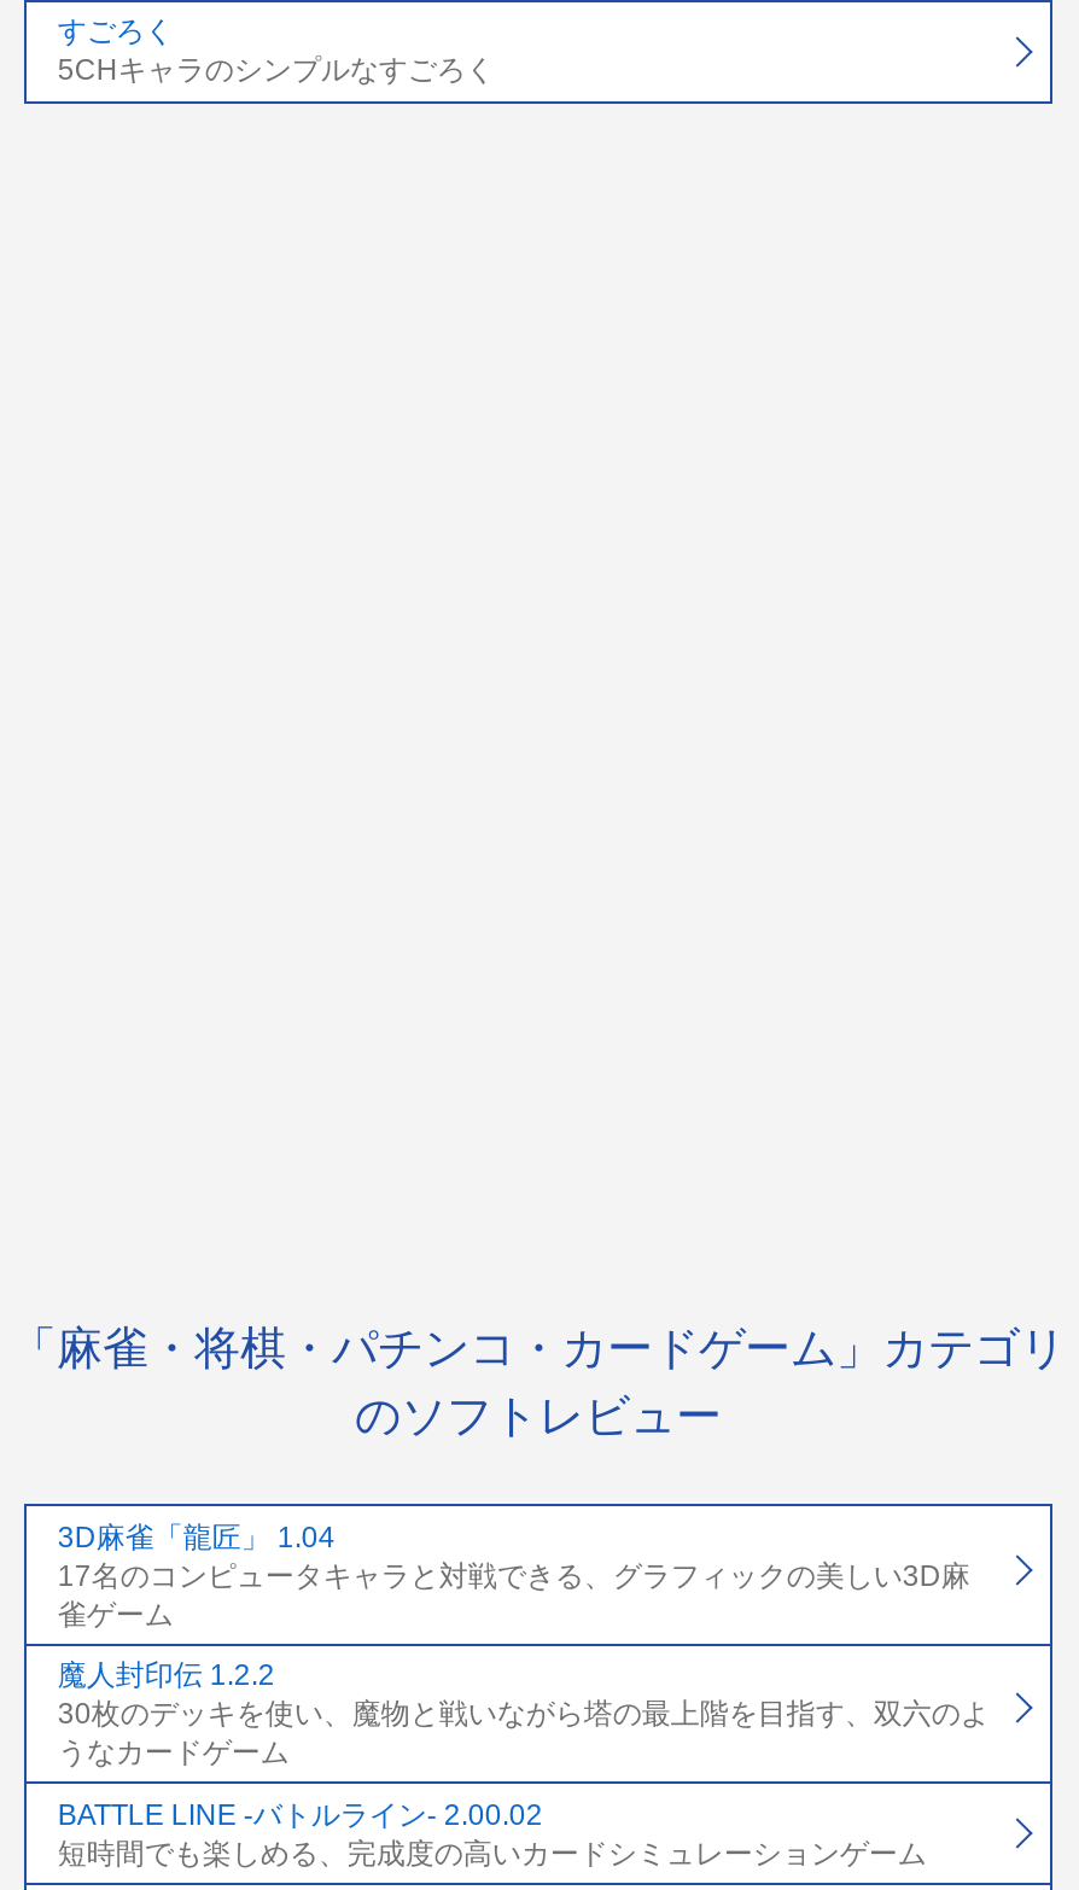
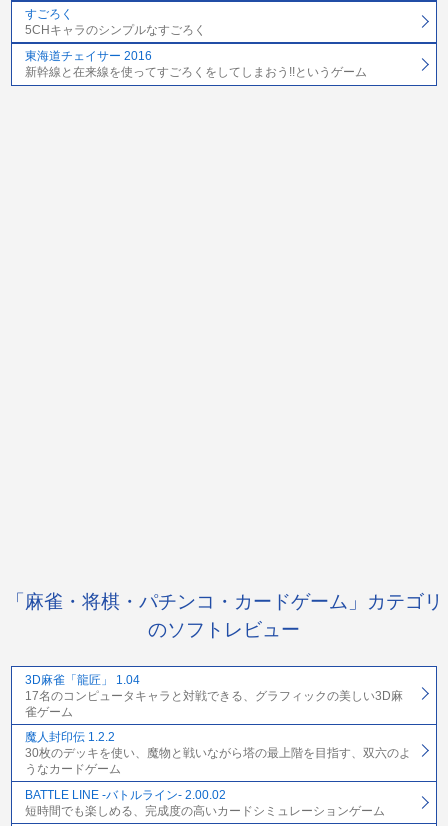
+ 東海道チェイサー 2016
+ 新幹線と在来線を使ってすごろくをしてしまおう!!というゲーム
